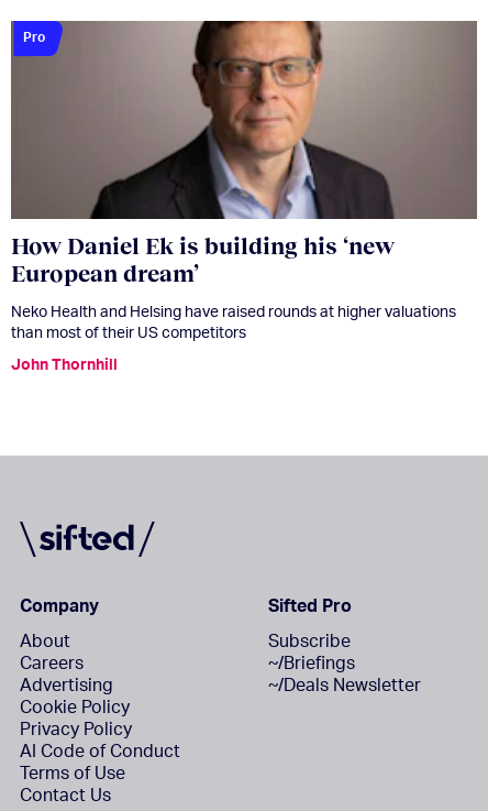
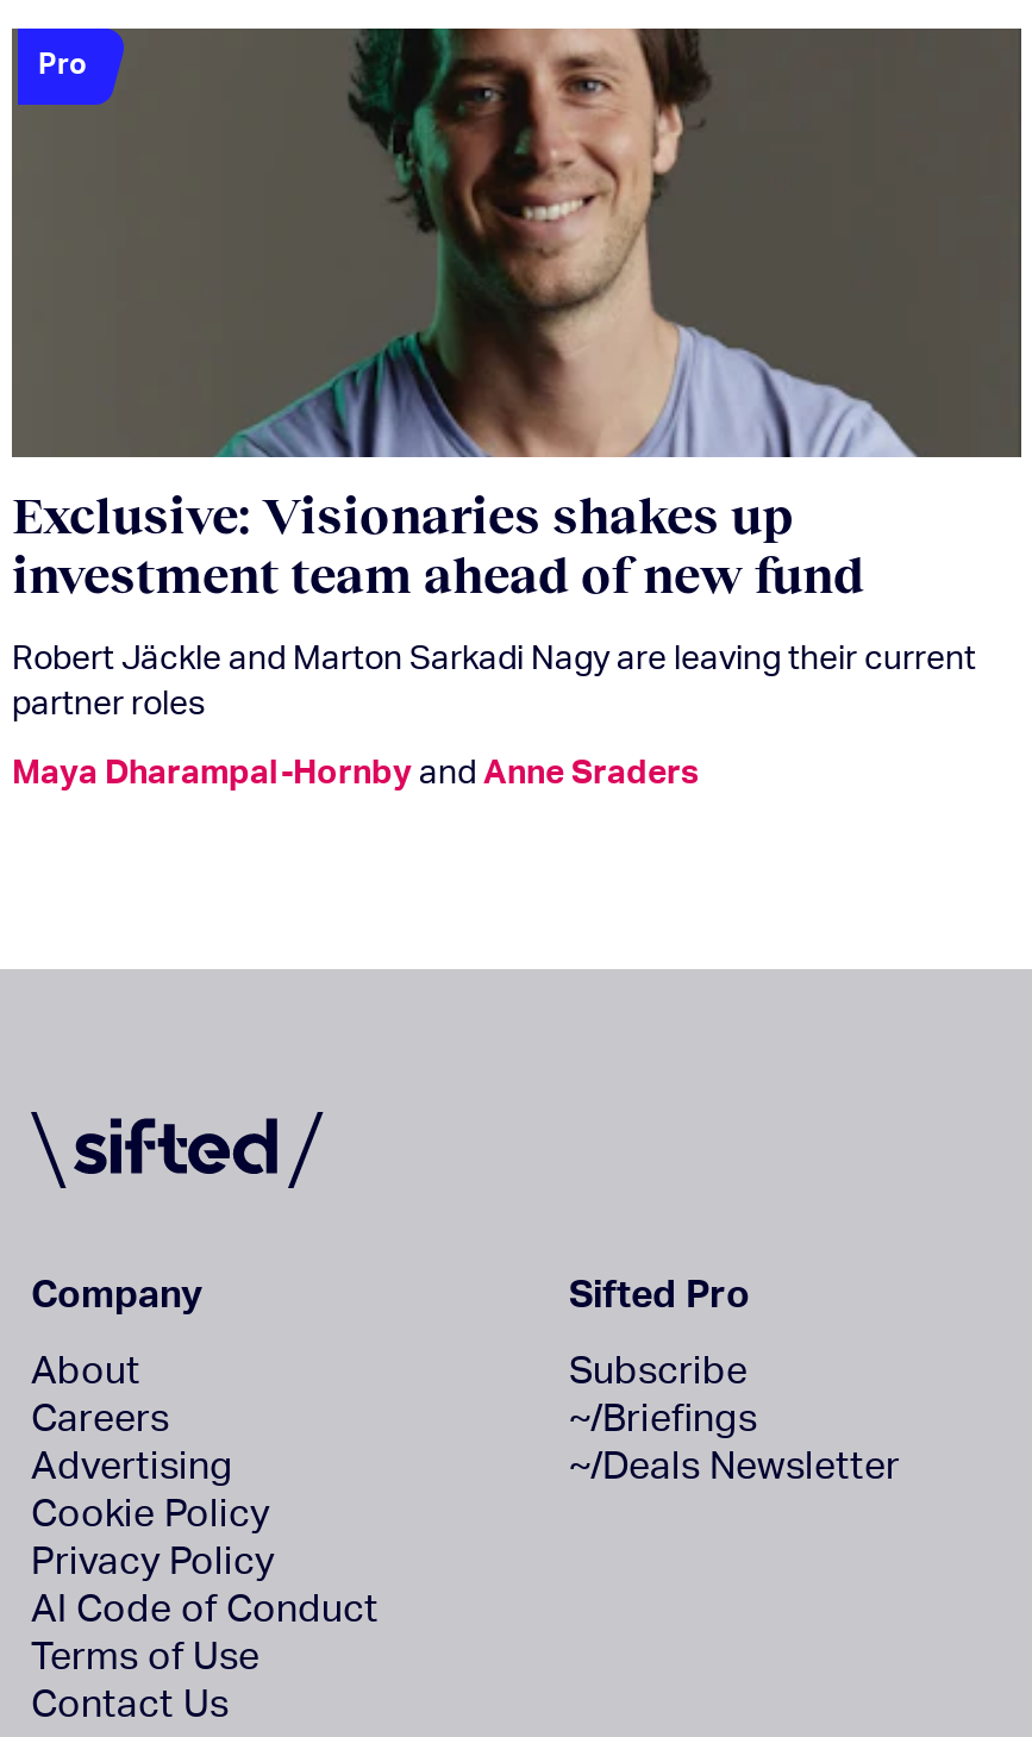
- [image]
- How Daniel Ek is building his ‘new
- European dream’
+ [image]
+ Exclusive: Visionaries shakes up
+ investment team ahead of new fund

- Neko Health and Helsing have raised rounds at higher valuations
- than most of their US competitors
+ Robert Jäckle and Marton Sarkadi Nagy are leaving their current
+ partner roles

- John Thornhill
+ Maya Dharampal-Hornby and Anne Sraders
